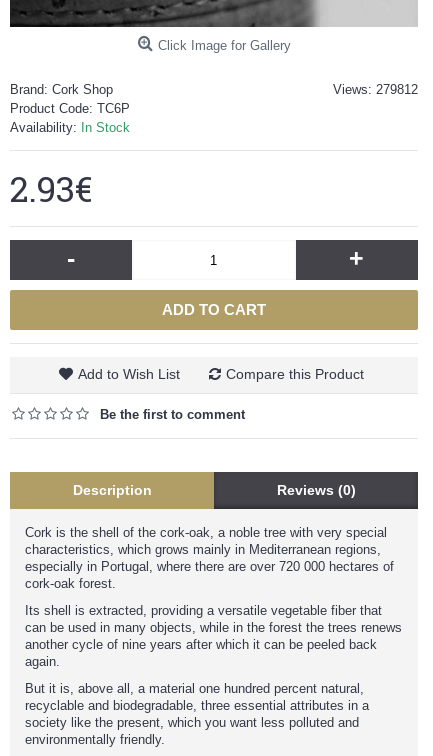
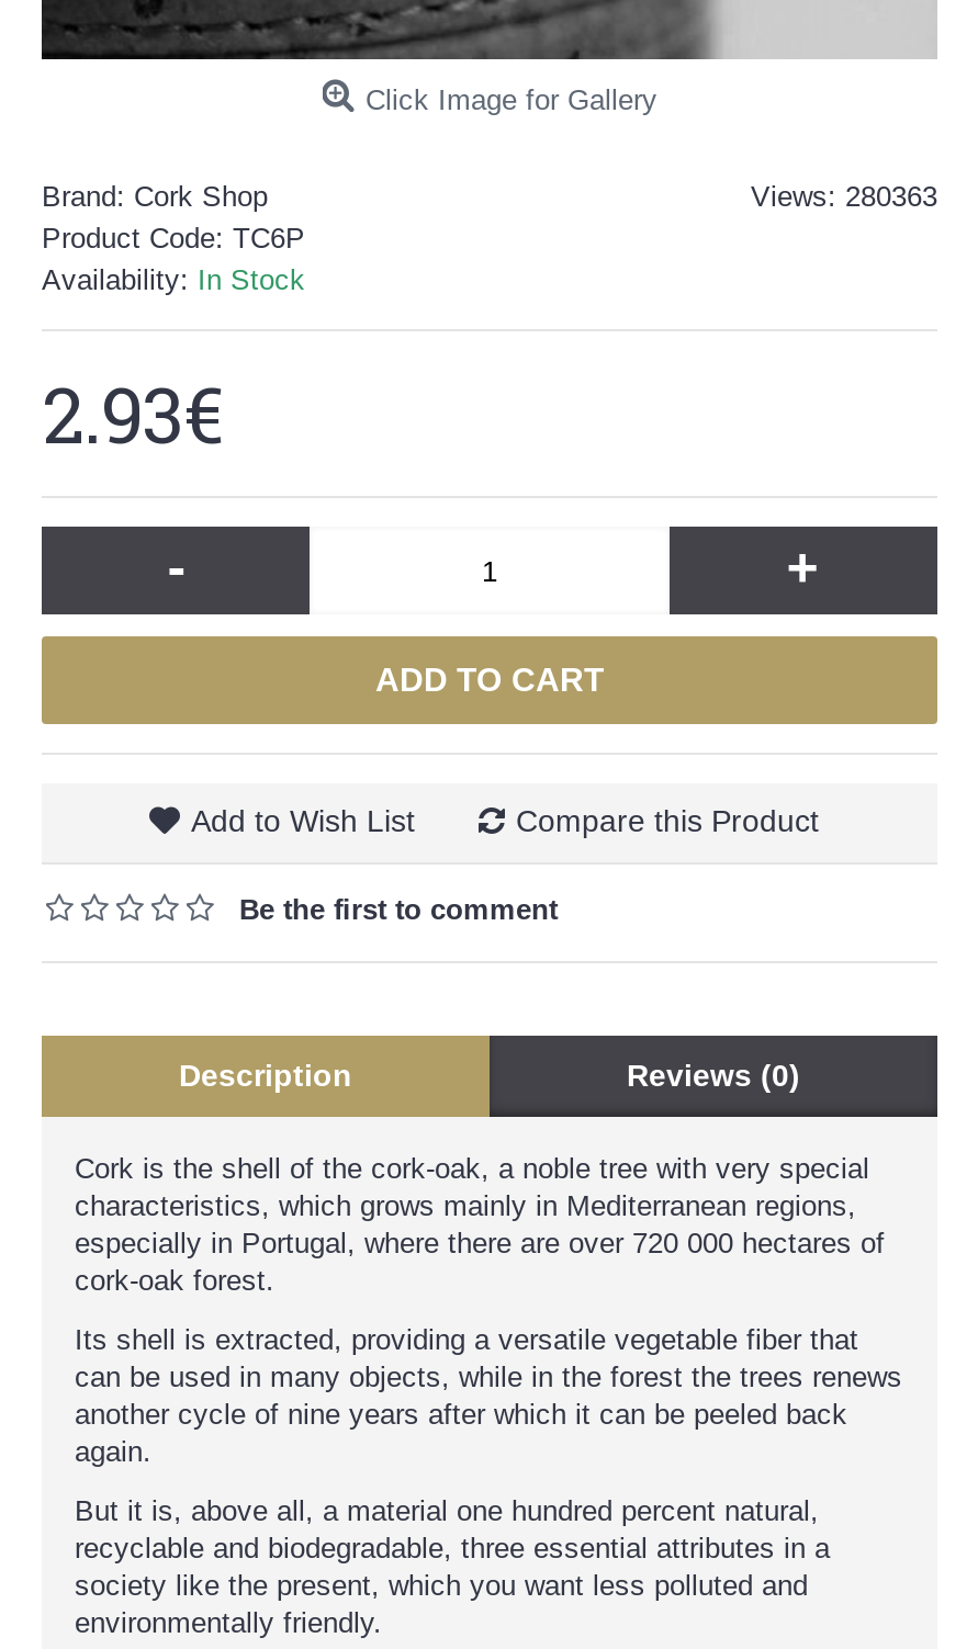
- Views: 279812
+ Views: 280363
